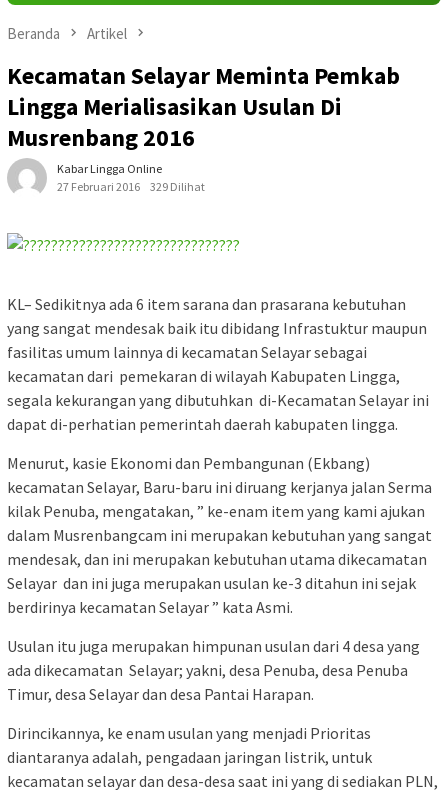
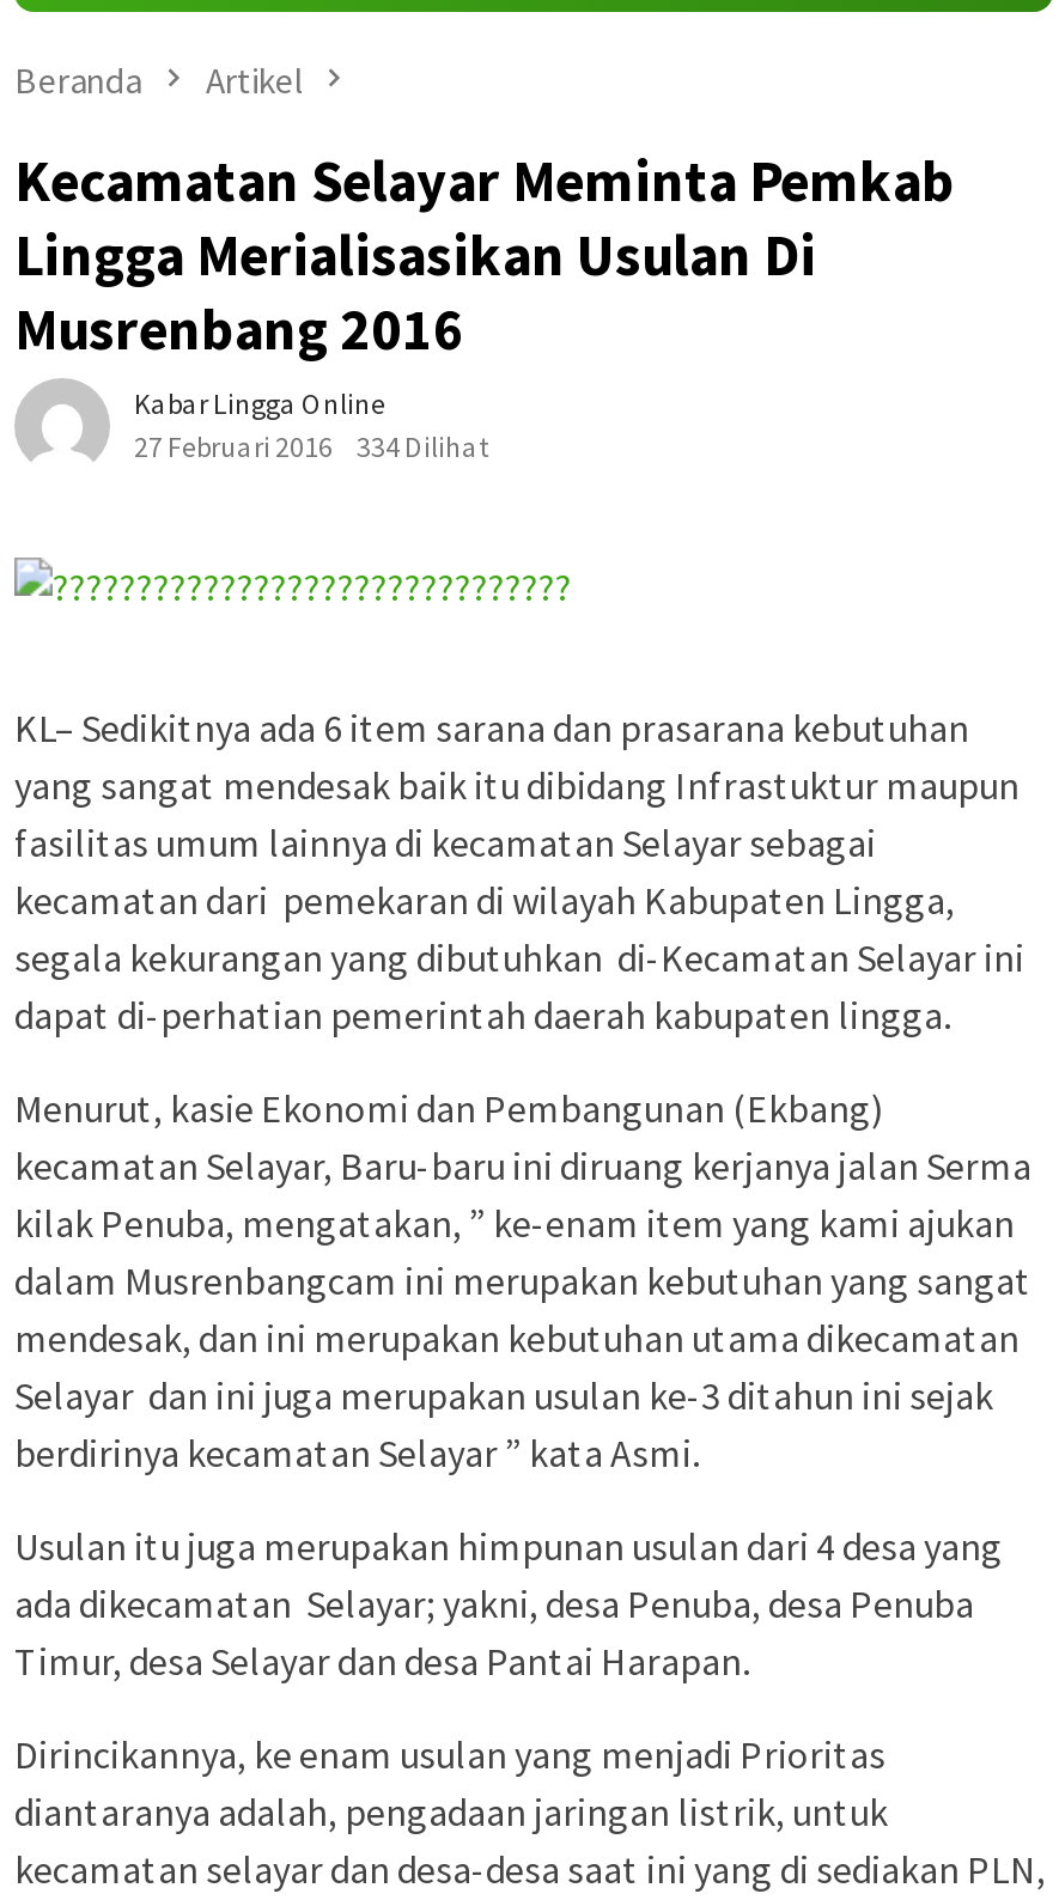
- 27 Februari 2016 329 Dilihat
+ 27 Februari 2016 334 Dilihat
